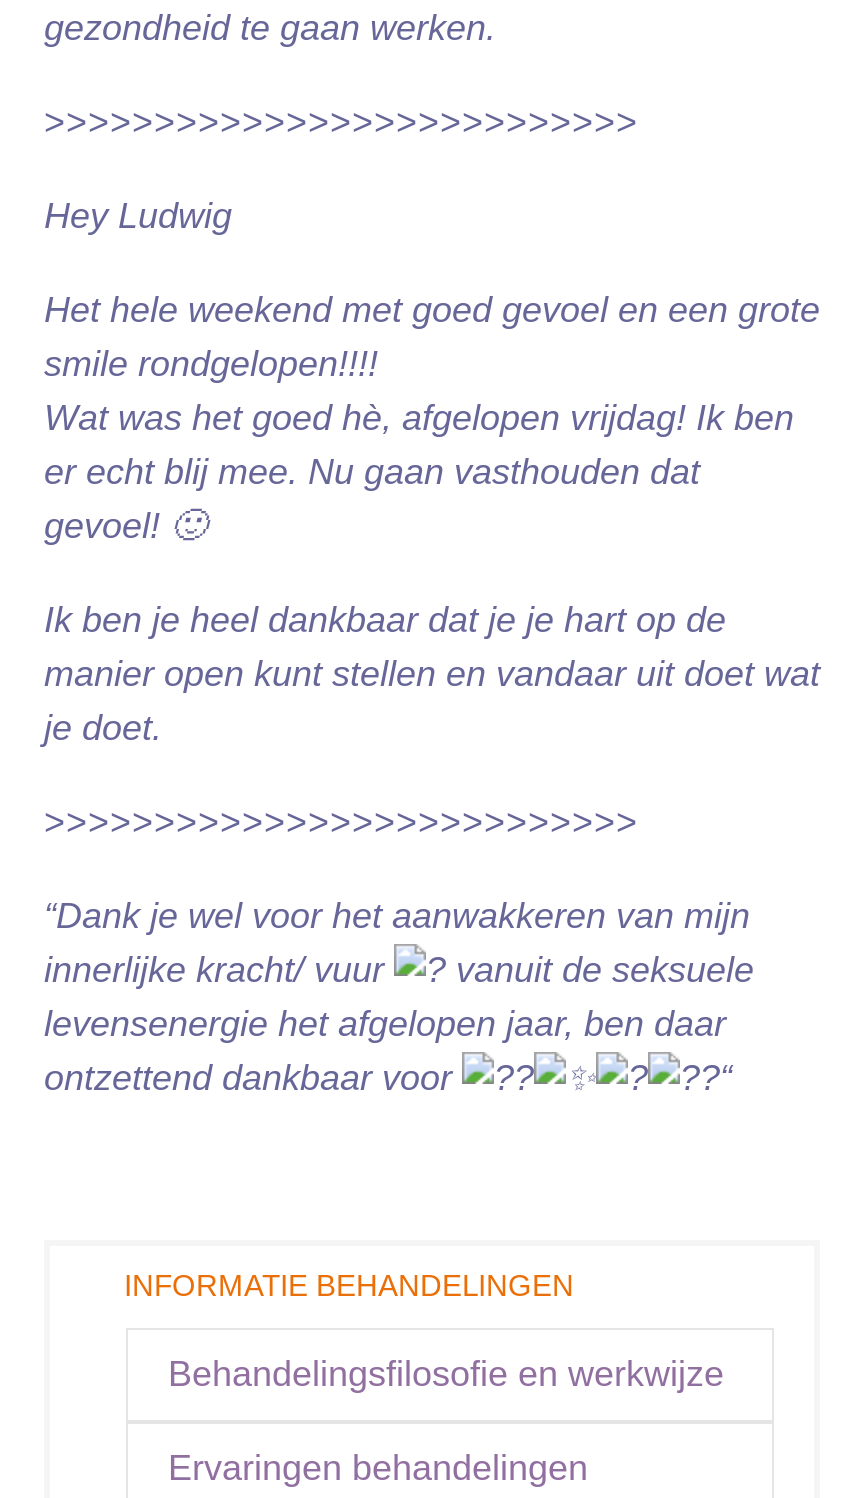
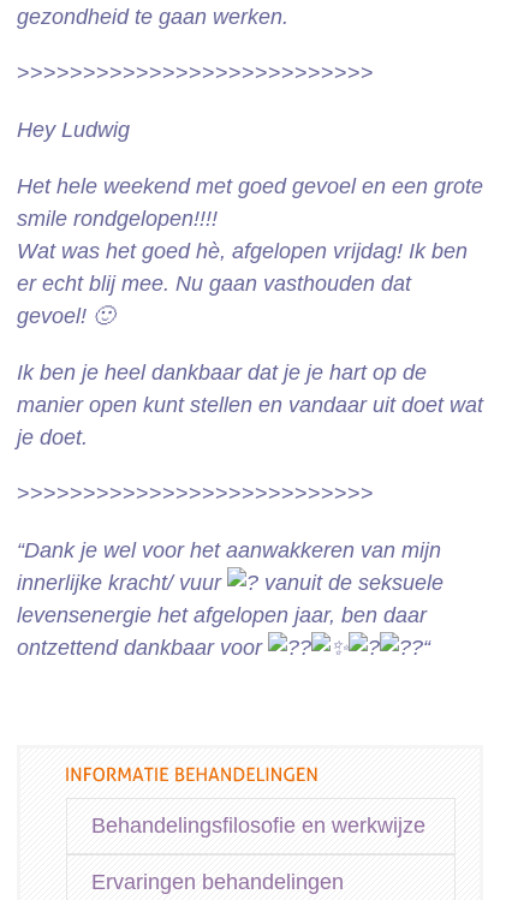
- INFORMATIE BEHANDELINGEN
